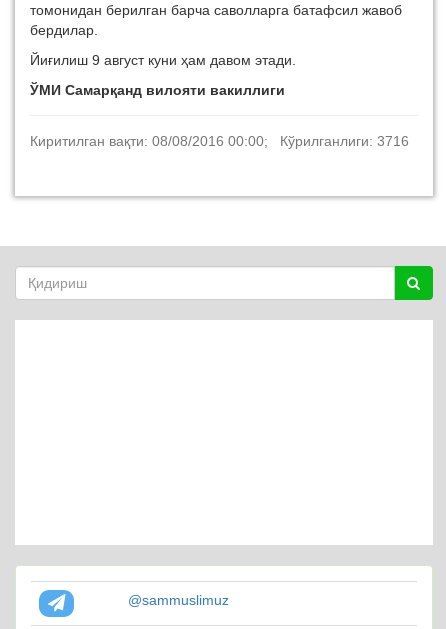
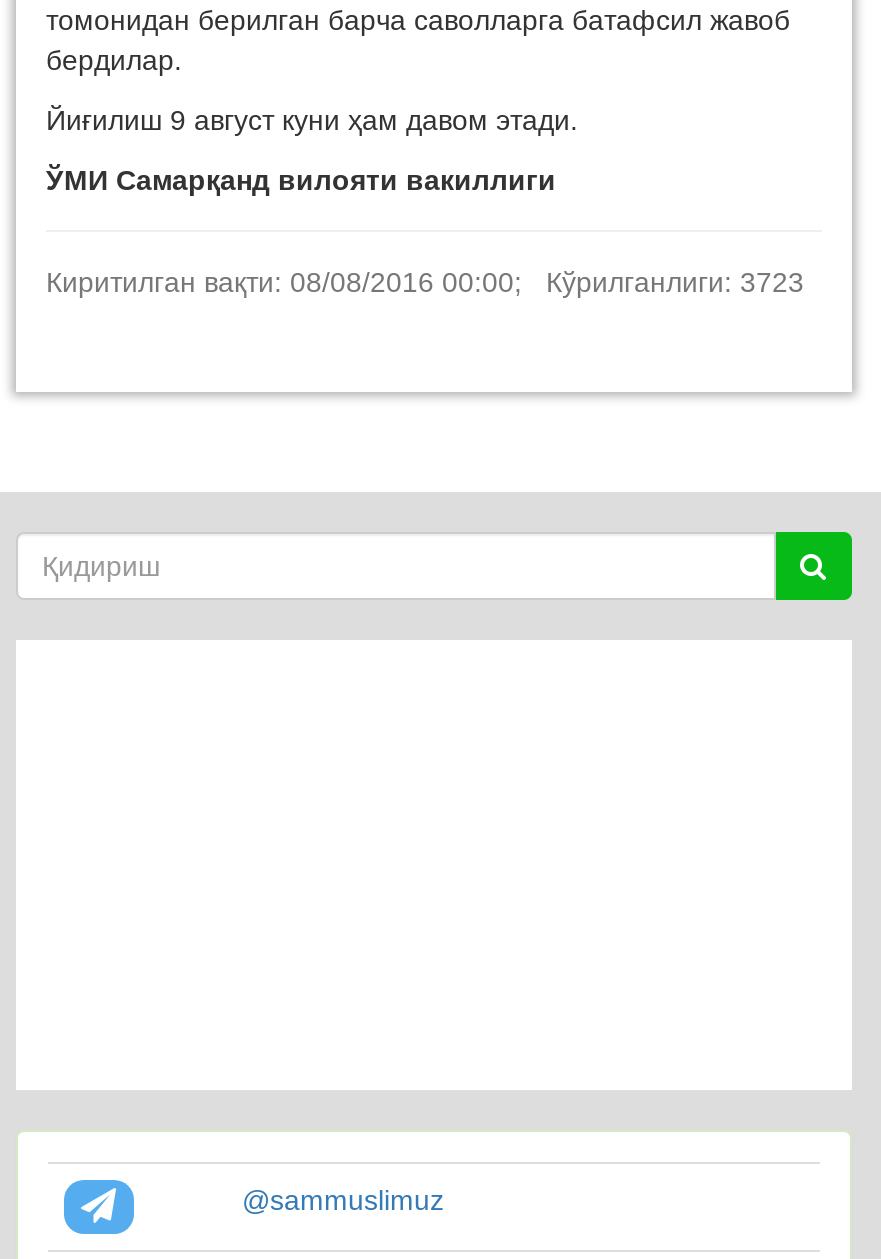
- Киритилган вақти: 08/08/2016 00:00; Кўрилганлиги: 3716
+ Киритилган вақти: 08/08/2016 00:00; Кўрилганлиги: 3723
